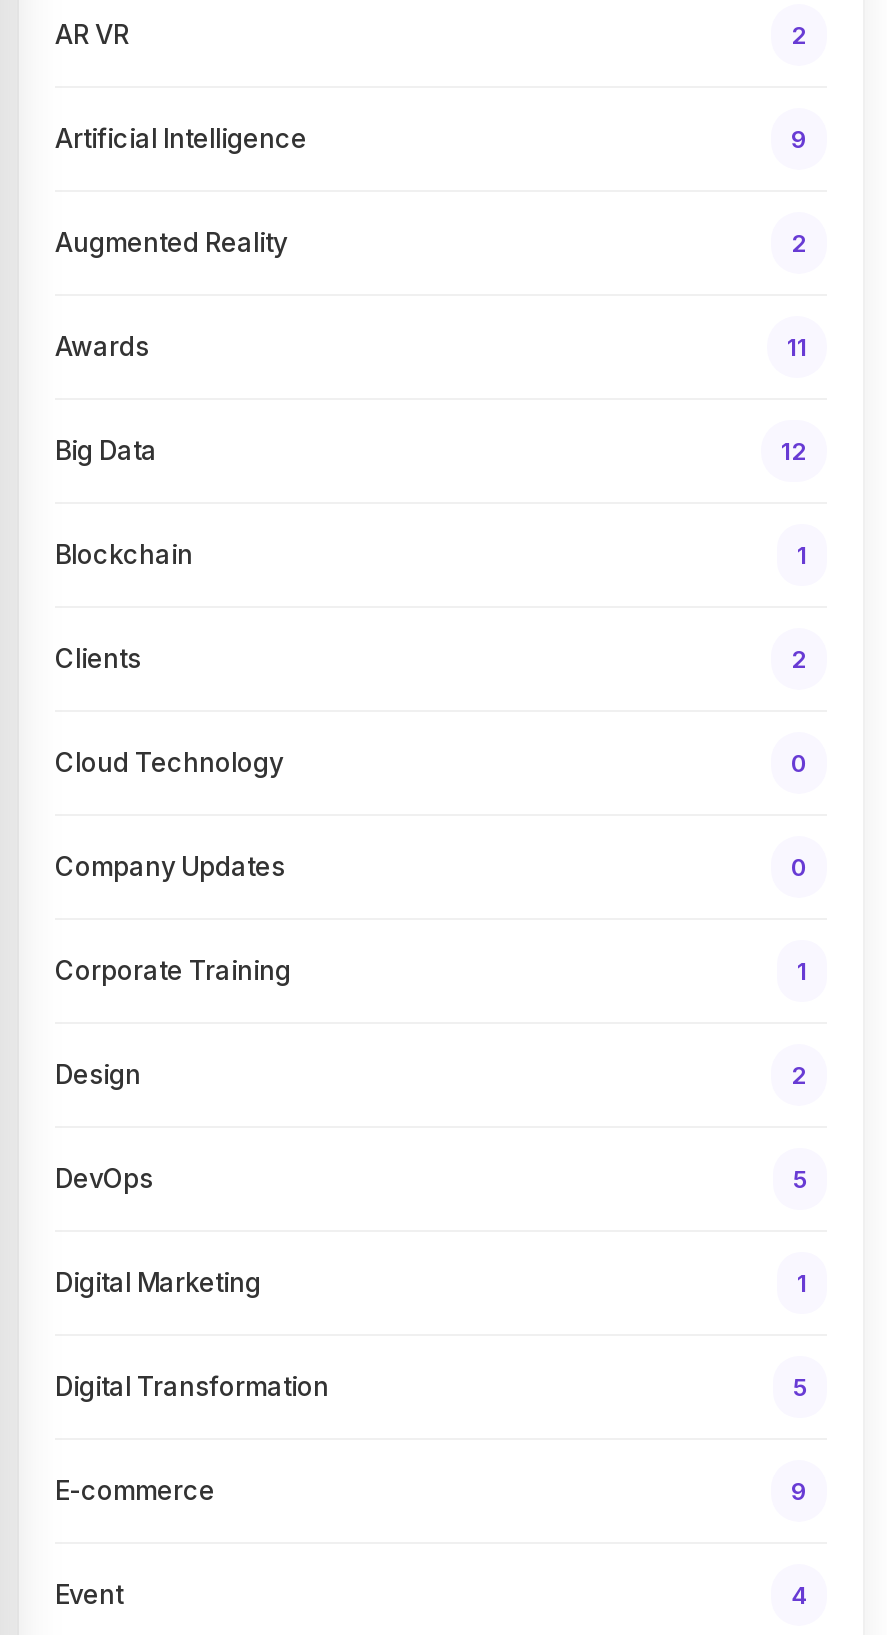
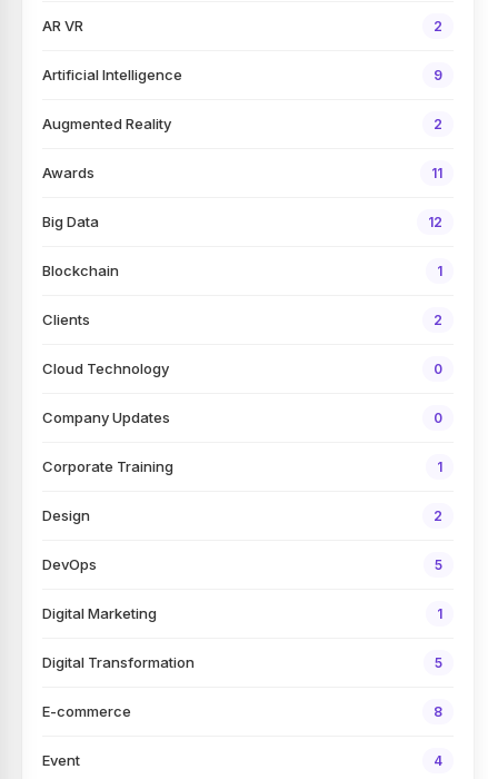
- 9
+ 8
